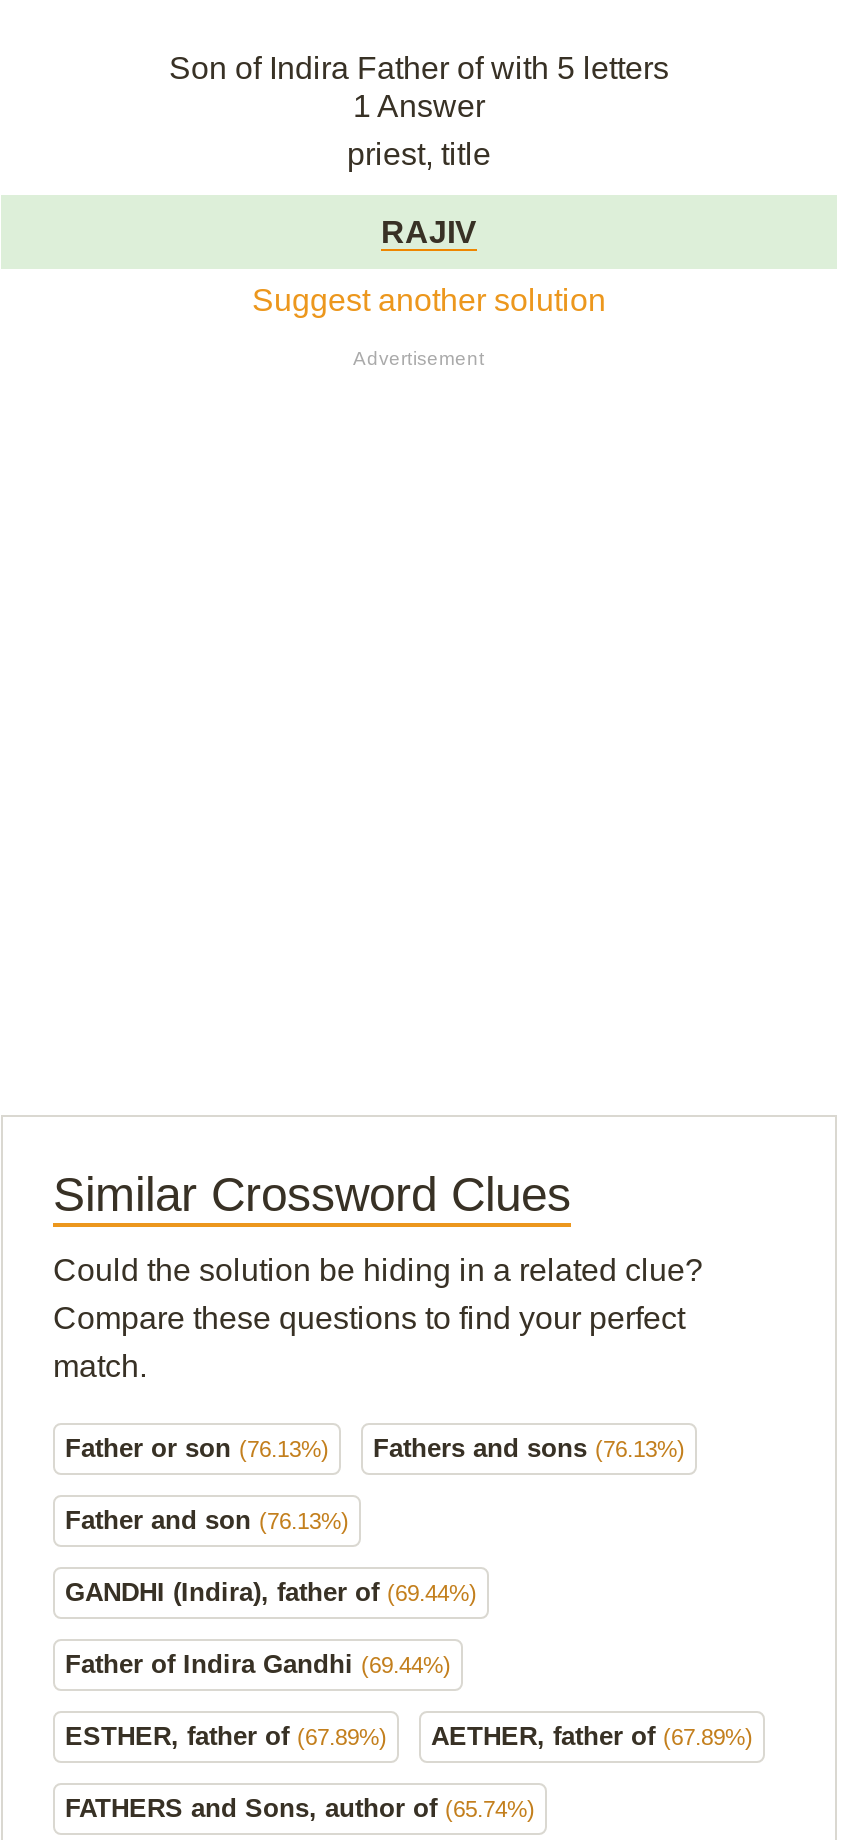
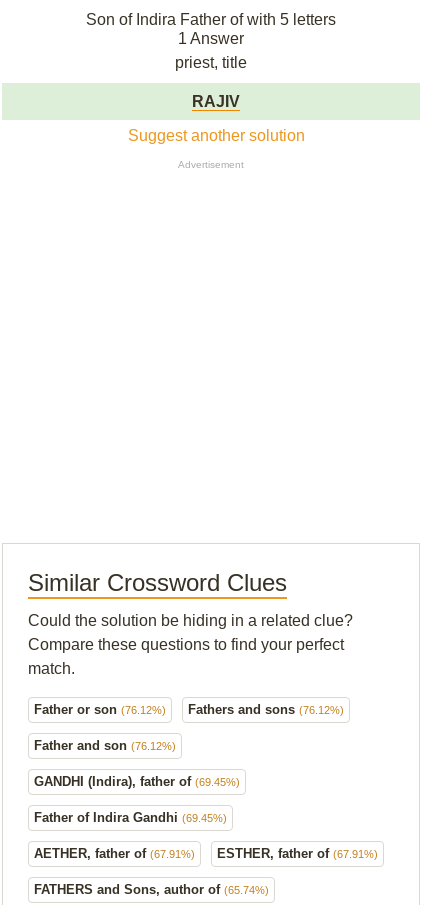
- Father or son (76.13%)
+ Father or son (76.12%)

- Fathers and sons (76.13%)
+ Fathers and sons (76.12%)

- Father and son (76.13%)
+ Father and son (76.12%)

- GANDHI (Indira), father of (69.44%)
+ GANDHI (Indira), father of (69.45%)

- Father of Indira Gandhi (69.44%)
+ Father of Indira Gandhi (69.45%)

- ESTHER, father of (67.89%)
+ AETHER, father of (67.91%)

- AETHER, father of (67.89%)
+ ESTHER, father of (67.91%)
